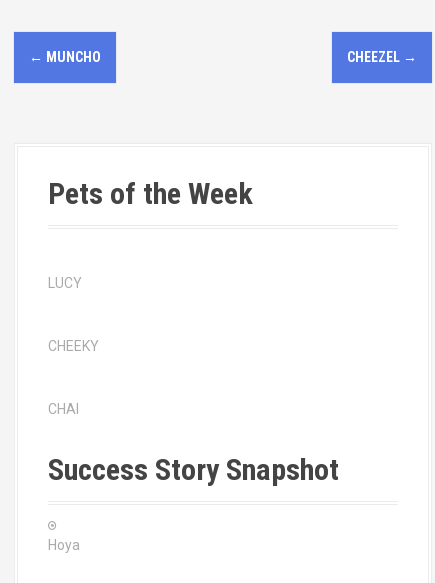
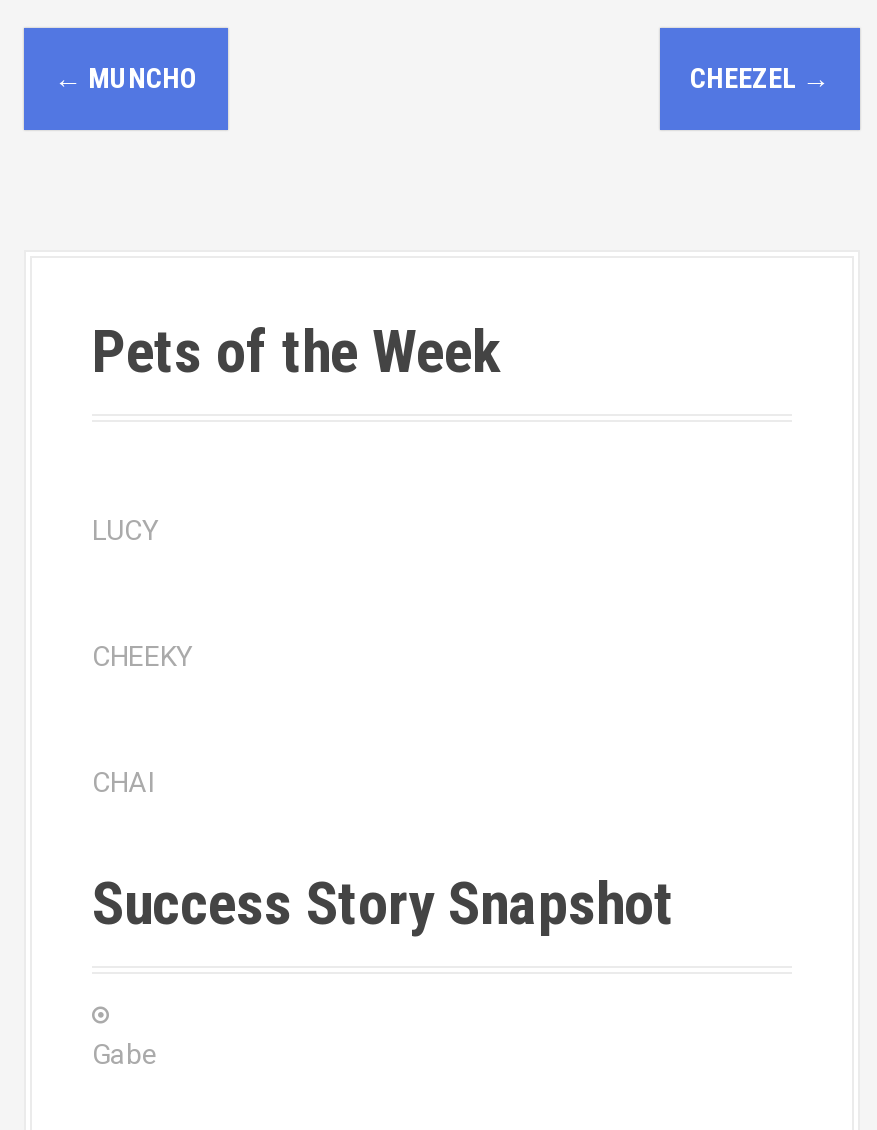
- Hoya
+ Gabe
